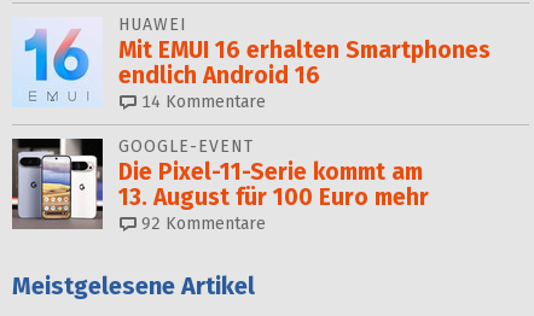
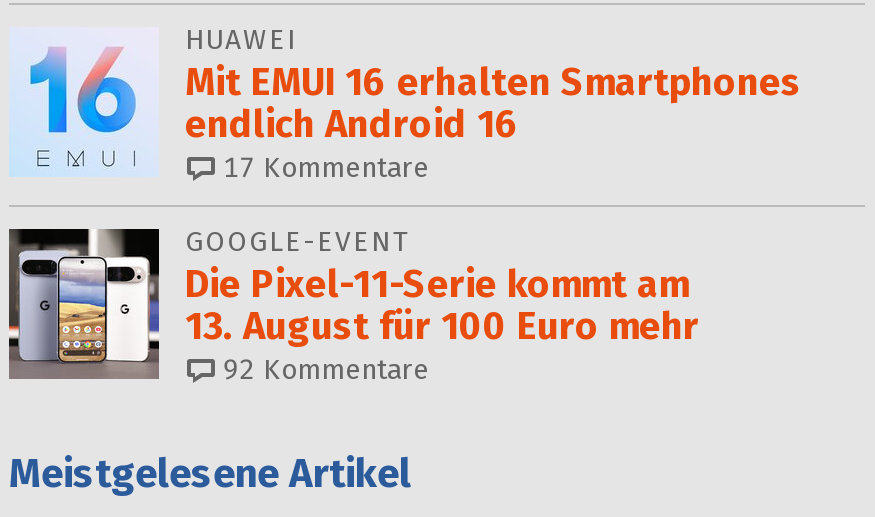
- 14 Kommentare
+ 17 Kommentare
